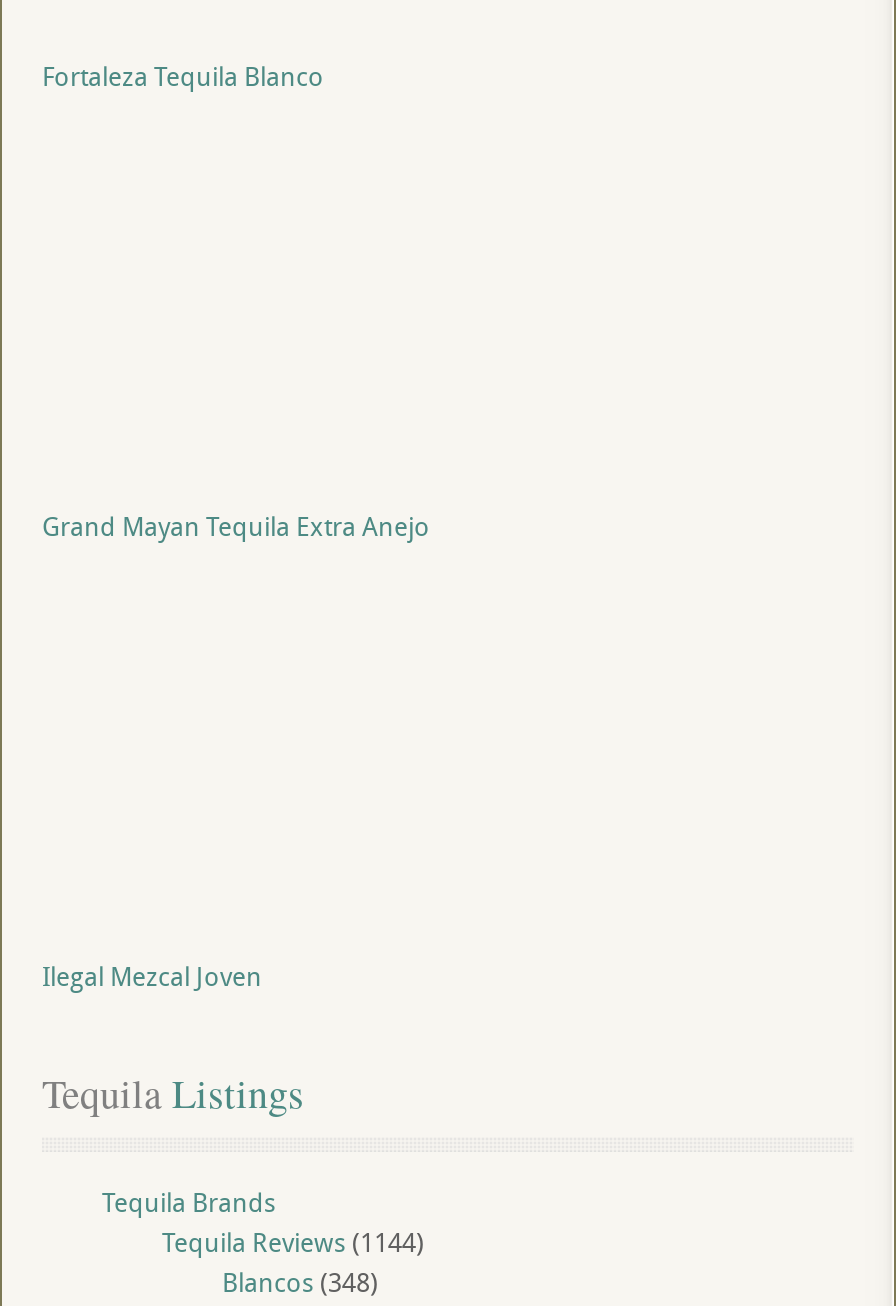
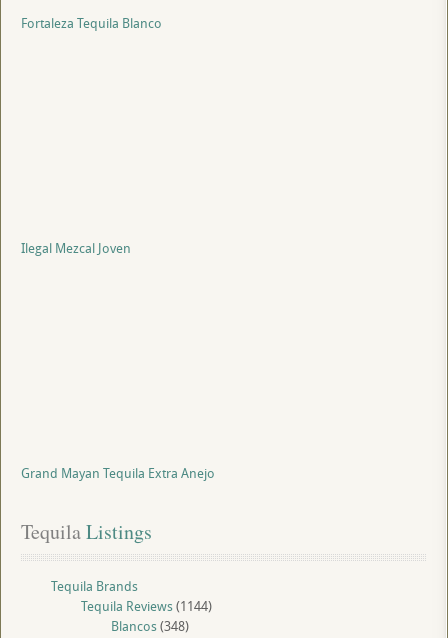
moved down: Grand Mayan Tequila Extra Anejo

moved up: Ilegal Mezcal Joven
